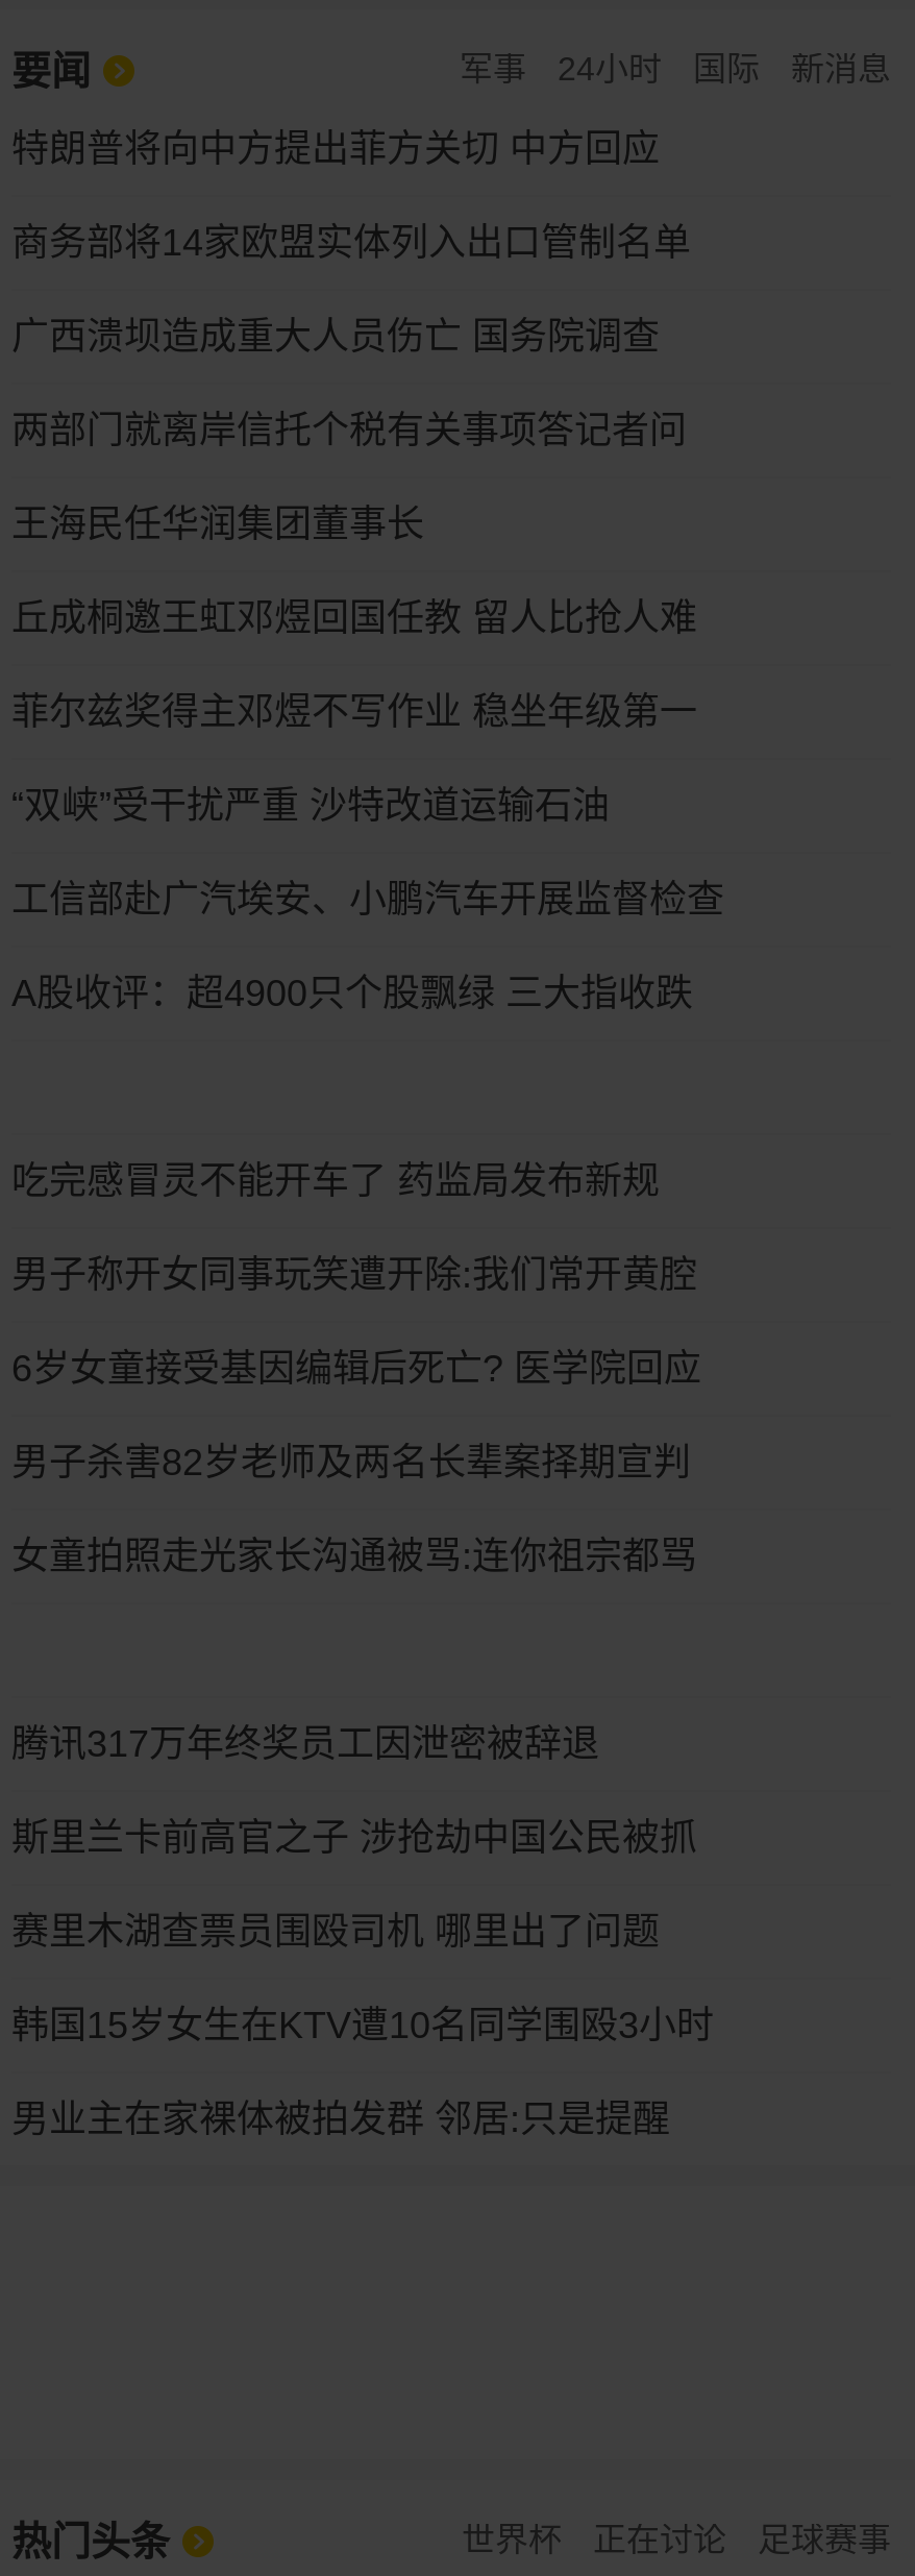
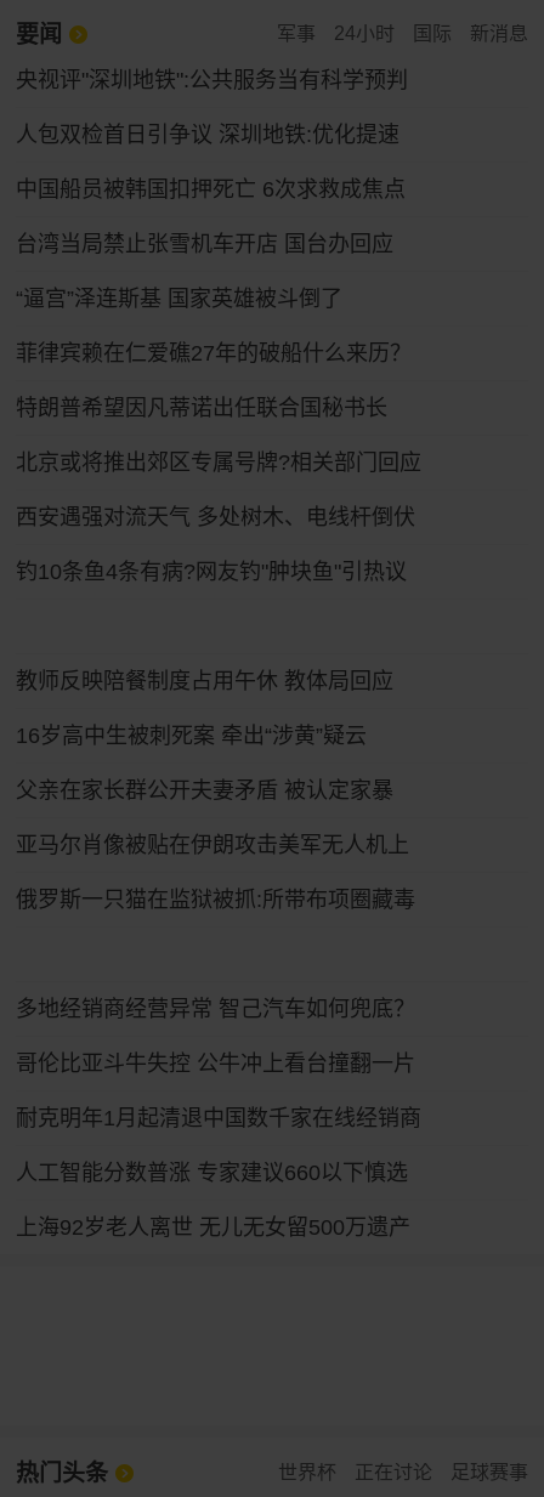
- 特朗普将向中方提出菲方关切 中方回应
+ 央视评"深圳地铁":公共服务当有科学预判

- 商务部将14家欧盟实体列入出口管制名单
+ 人包双检首日引争议 深圳地铁:优化提速

- 广西溃坝造成重大人员伤亡 国务院调查
+ 中国船员被韩国扣押死亡 6次求救成焦点

- 两部门就离岸信托个税有关事项答记者问
+ 台湾当局禁止张雪机车开店 国台办回应

- 王海民任华润集团董事长
+ “逼宫”泽连斯基 国家英雄被斗倒了

- 丘成桐邀王虹邓煜回国任教 留人比抢人难
+ 菲律宾赖在仁爱礁27年的破船什么来历？

- 菲尔兹奖得主邓煜不写作业 稳坐年级第一
+ 特朗普希望因凡蒂诺出任联合国秘书长

- “双峡”受干扰严重 沙特改道运输石油
+ 北京或将推出郊区专属号牌?相关部门回应

- 工信部赴广汽埃安、小鹏汽车开展监督检查
+ 西安遇强对流天气 多处树木、电线杆倒伏

- A股收评：超4900只个股飘绿 三大指收跌
+ 钓10条鱼4条有病?网友钓"肿块鱼"引热议

- 吃完感冒灵不能开车了 药监局发布新规
+ 教师反映陪餐制度占用午休 教体局回应

- 男子称开女同事玩笑遭开除:我们常开黄腔
+ 16岁高中生被刺死案 牵出“涉黄”疑云

- 6岁女童接受基因编辑后死亡? 医学院回应
+ 父亲在家长群公开夫妻矛盾 被认定家暴

- 男子杀害82岁老师及两名长辈案择期宣判
+ 亚马尔肖像被贴在伊朗攻击美军无人机上

- 女童拍照走光家长沟通被骂:连你祖宗都骂
+ 俄罗斯一只猫在监狱被抓:所带布项圈藏毒

- 腾讯317万年终奖员工因泄密被辞退
+ 多地经销商经营异常 智己汽车如何兜底？

- 斯里兰卡前高官之子 涉抢劫中国公民被抓
+ 哥伦比亚斗牛失控 公牛冲上看台撞翻一片

- 赛里木湖查票员围殴司机 哪里出了问题
+ 耐克明年1月起清退中国数千家在线经销商

- 韩国15岁女生在KTV遭10名同学围殴3小时
+ 人工智能分数普涨 专家建议660以下慎选

- 男业主在家裸体被拍发群 邻居:只是提醒
+ 上海92岁老人离世 无儿无女留500万遗产
